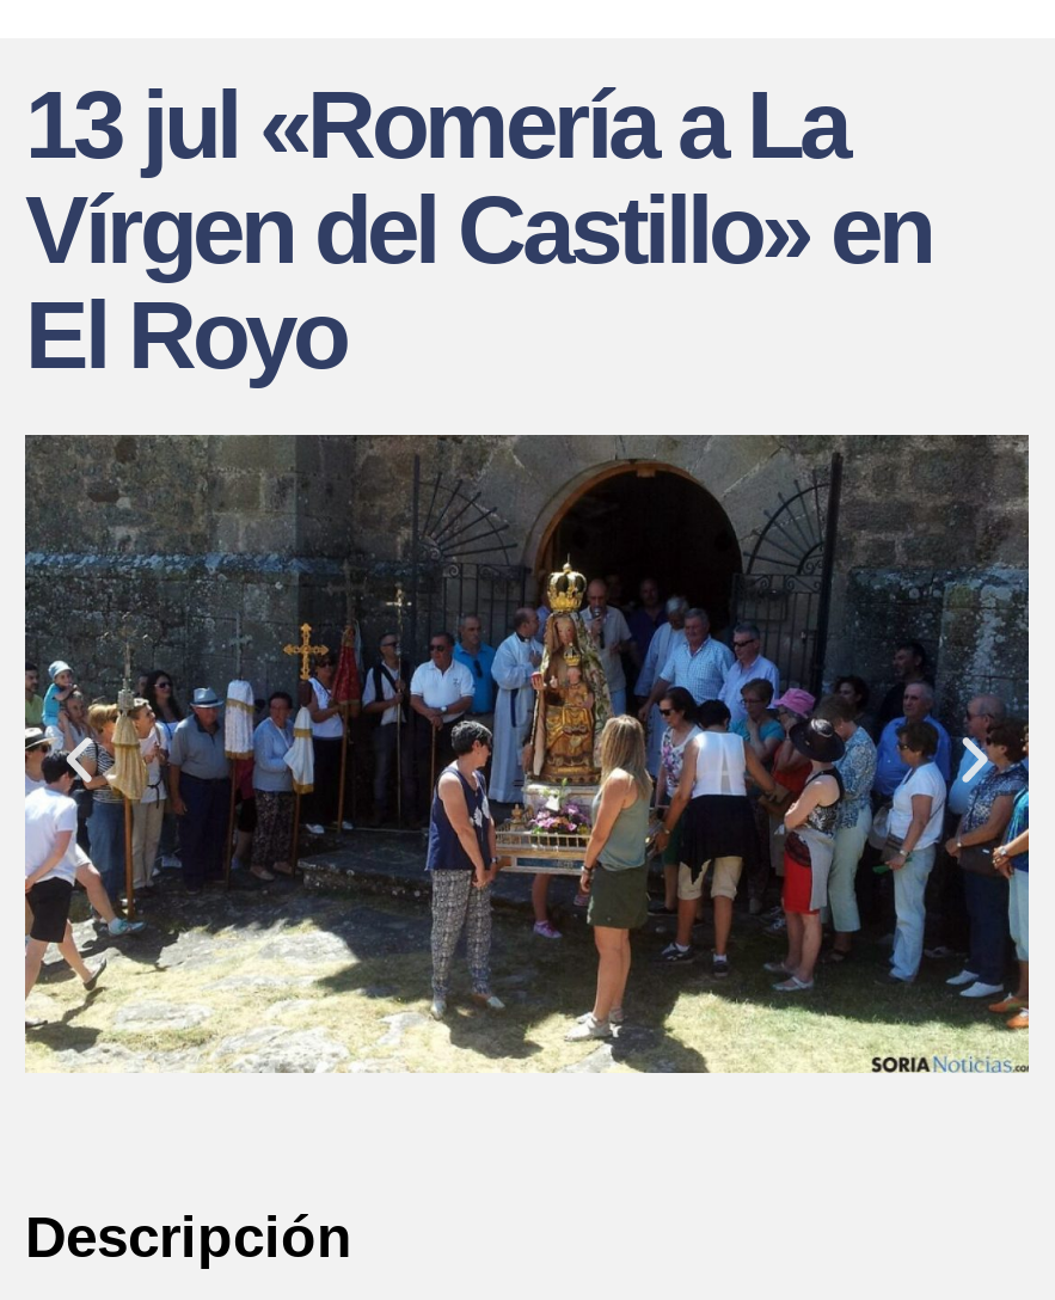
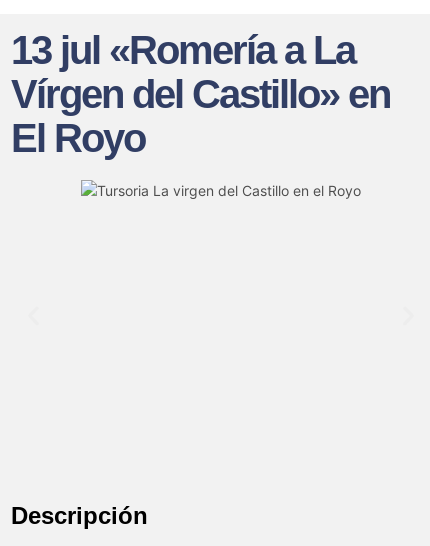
- [image]
